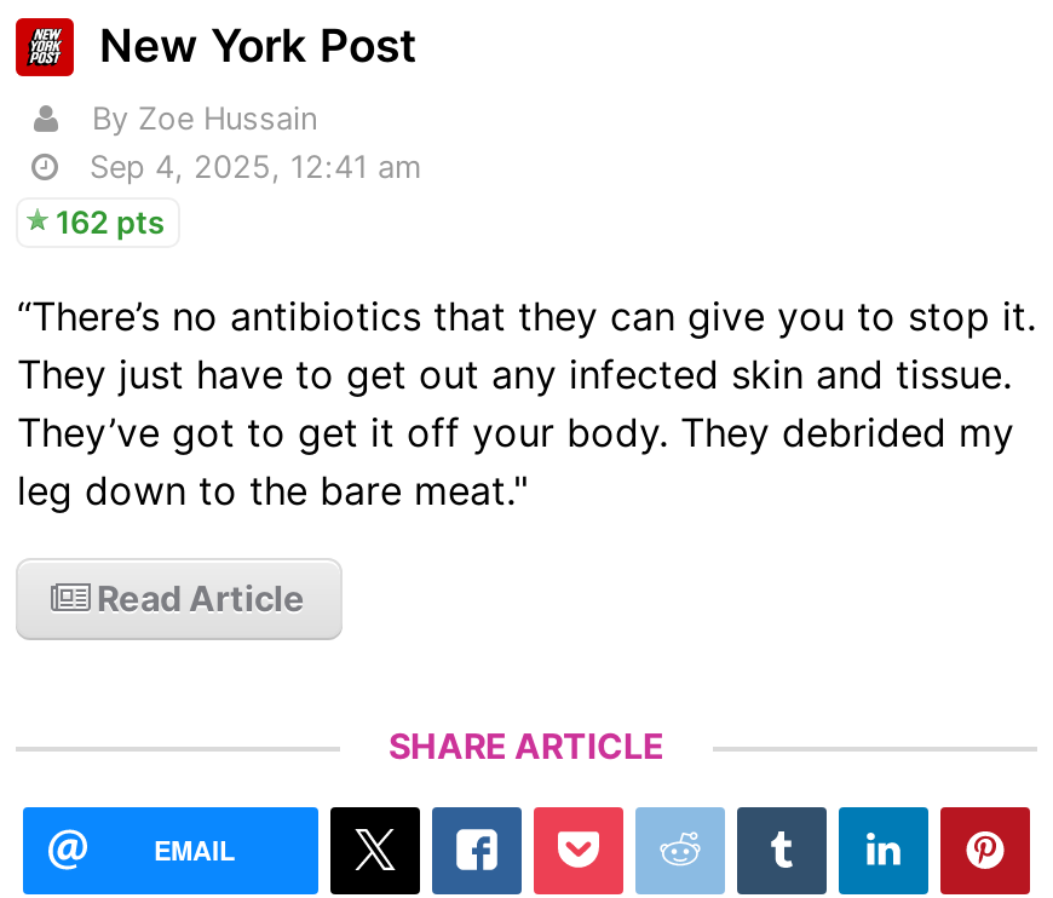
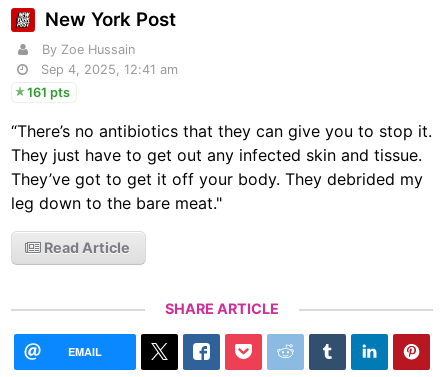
- 162 pts
+ 161 pts
